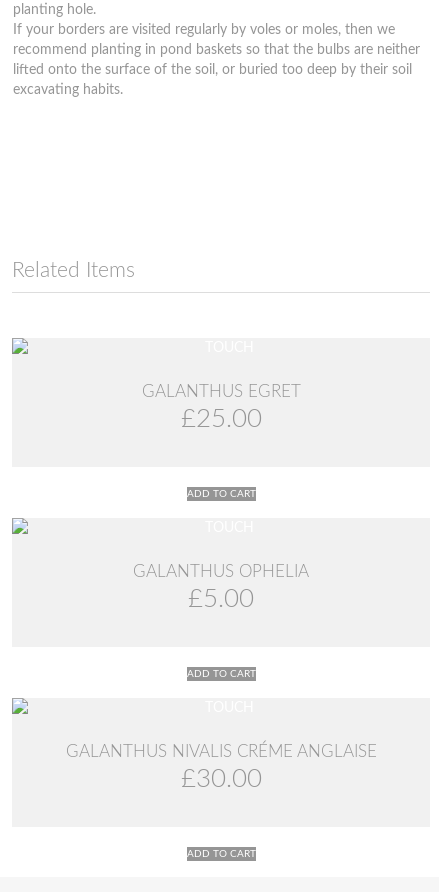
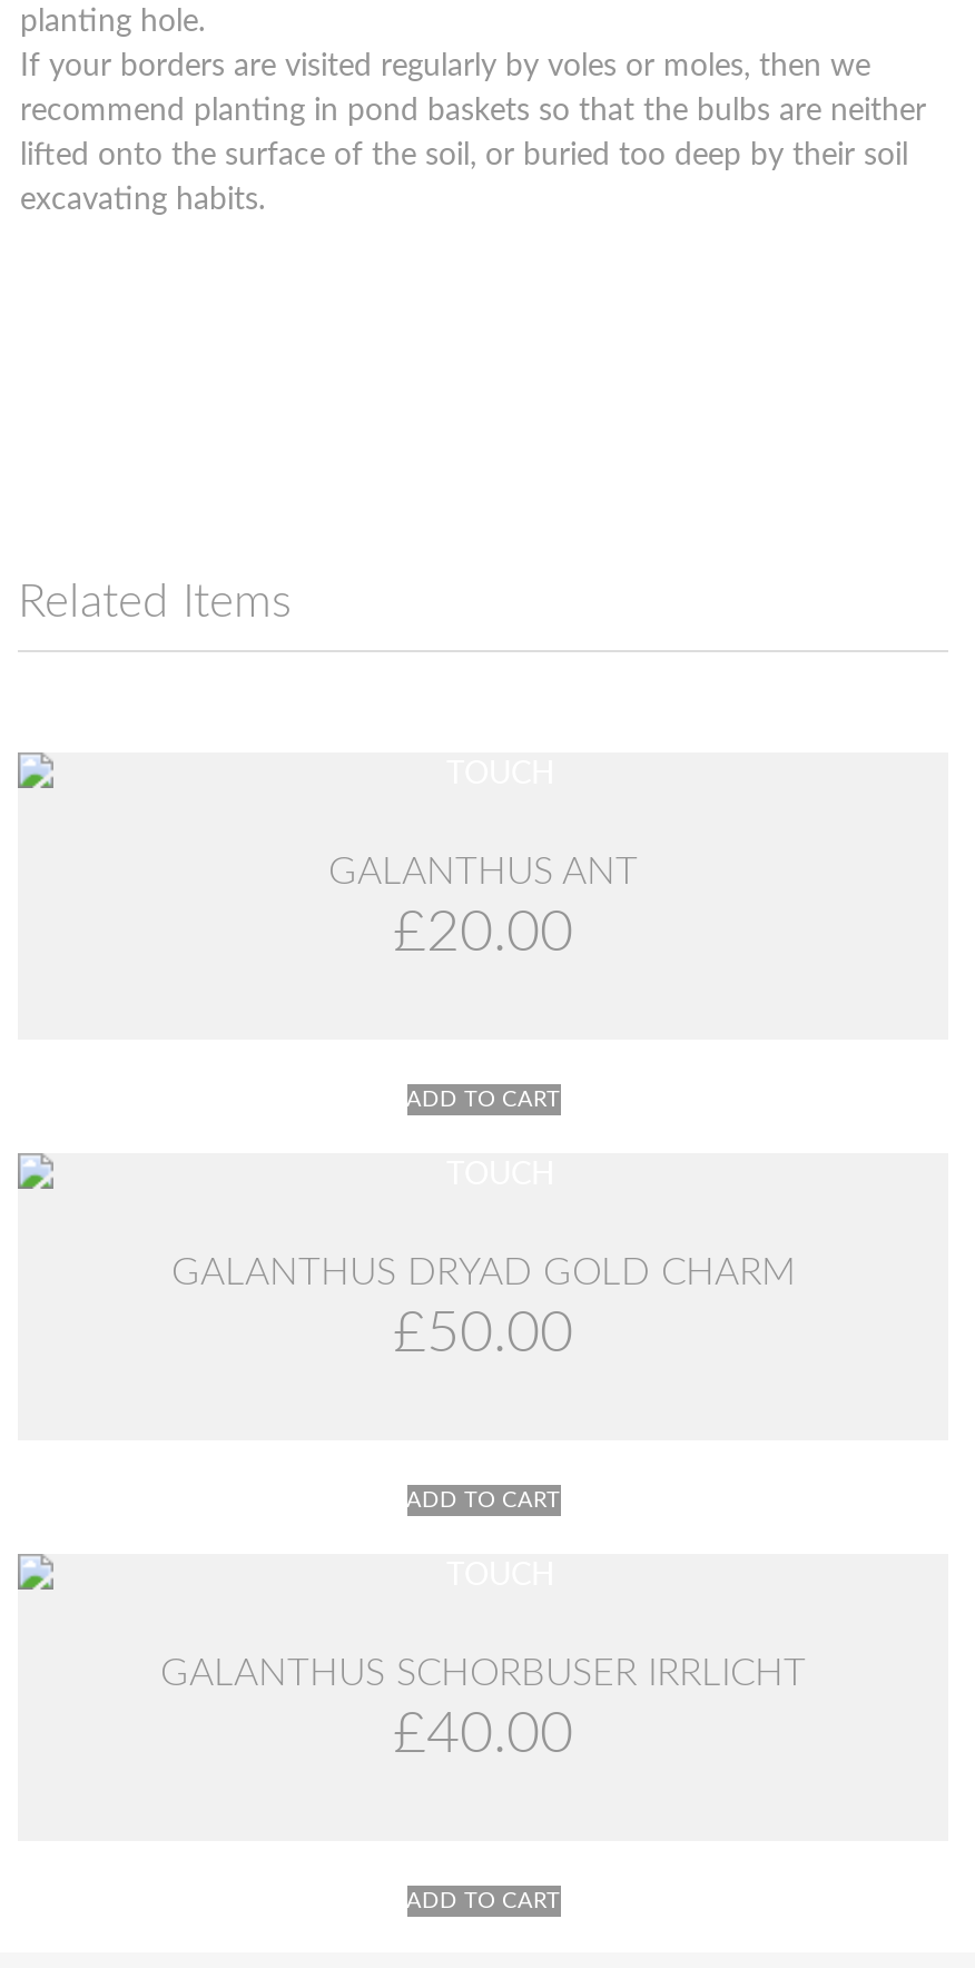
- GALANTHUS EGRET
+ GALANTHUS ANT

- £25.00
+ £20.00

- GALANTHUS OPHELIA
- £5.00
+ GALANTHUS DRYAD GOLD CHARM
+ £50.00

- GALANTHUS NIVALIS CRÉME ANGLAISE
- £30.00
+ GALANTHUS SCHORBUSER IRRLICHT
+ £40.00
